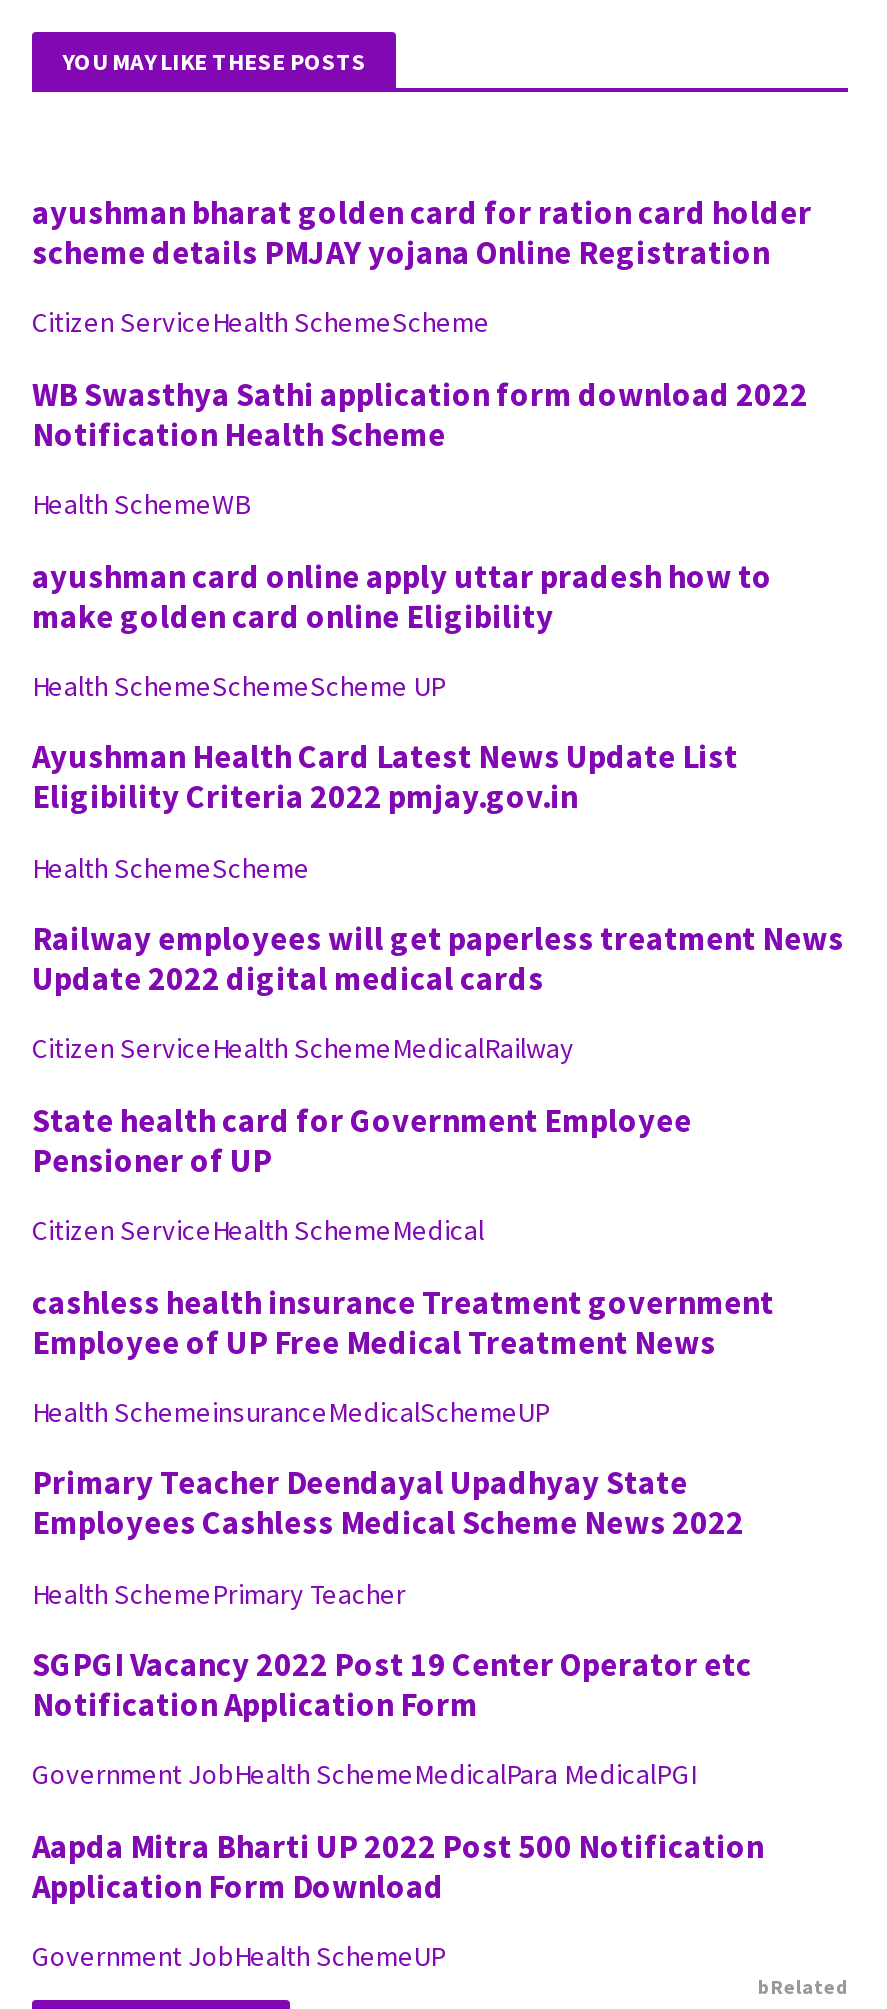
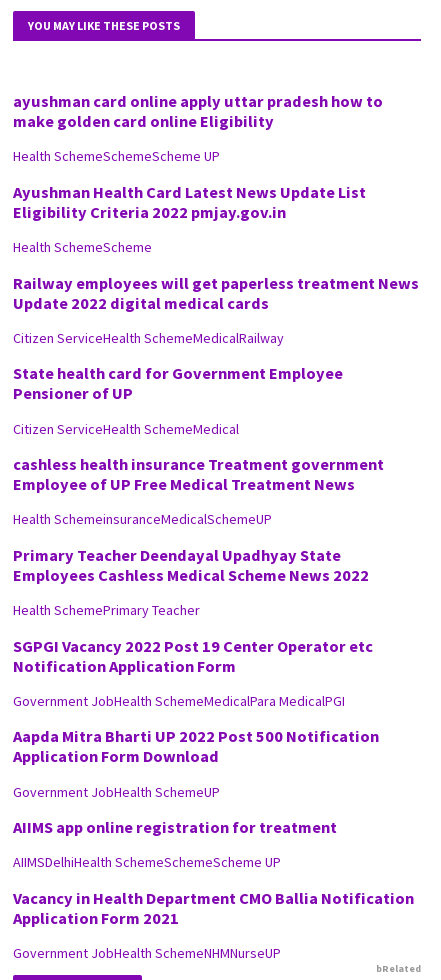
- ayushman bharat golden card for ration card holder
- scheme details PMJAY yojana Online Registration
- Citizen ServiceHealth SchemeScheme
- WB Swasthya Sathi application form download 2022
- Notification Health Scheme
- Health SchemeWB

moved up: ayushman card online apply uttar pradesh how to | make golden card online Eligibility | Health SchemeSchemeScheme UP | ... | Application Form Download | Government JobHealth SchemeUP

+ AIIMS app online registration for treatment
+ AIIMSDelhiHealth SchemeSchemeScheme UP
+ Vacancy in Health Department CMO Ballia Notification
+ Application Form 2021
+ Government JobHealth SchemeNHMNurseUP
